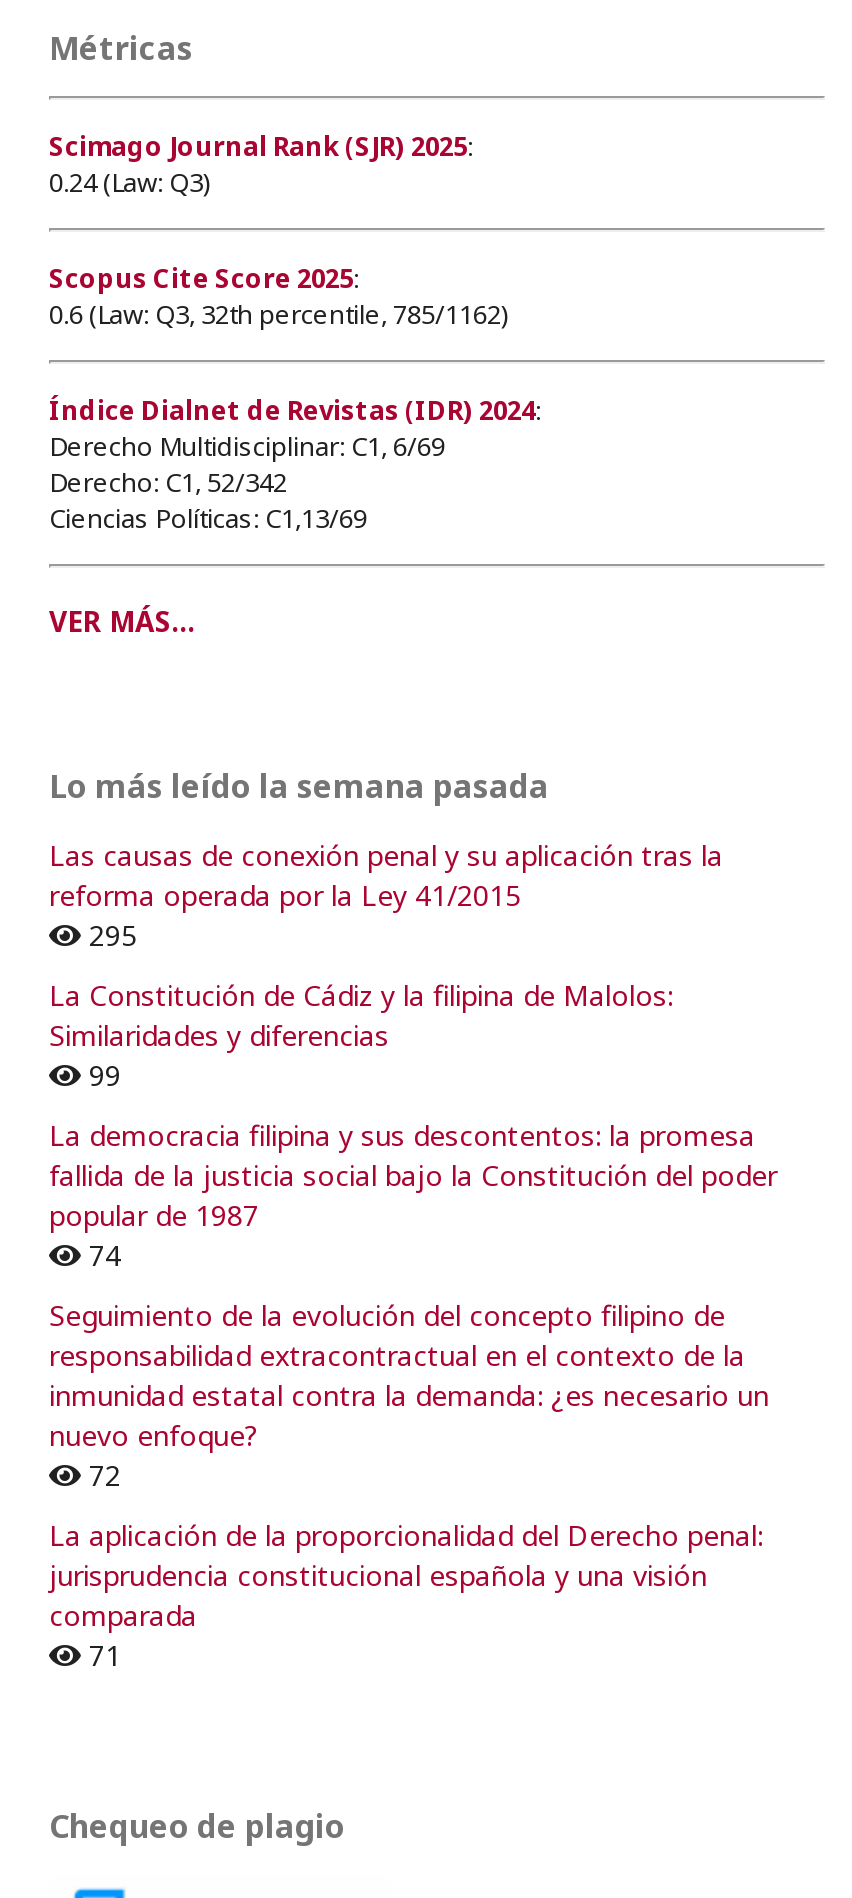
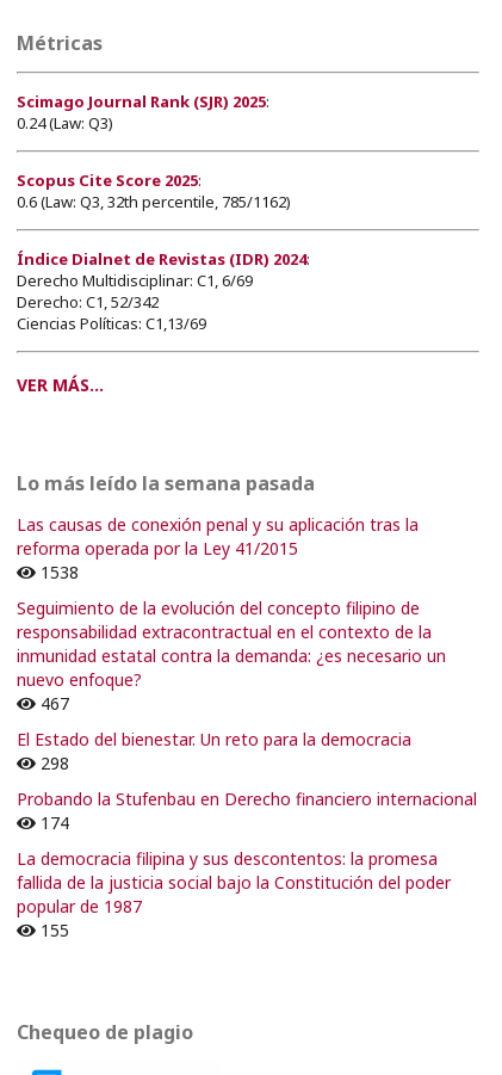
- 295
- La Constitución de Cádiz y la filipina de Malolos:
- Similaridades y diferencias
- 99
- 74
+ 1538

moved down: La democracia filipina y sus descontentos: la promesa | fallida de la justicia social bajo la Constitución del poder | popular de 1987

moved up: Seguimiento de la evolución del concepto filipino de | responsabilidad extracontractual en el contexto de la | inmunidad estatal contra la demanda: ¿es necesario un | nuevo enfoque?

- 72
- La aplicación de la proporcionalidad del Derecho penal:
- jurisprudencia constitucional española y una visión
- comparada
- 71
+ 467
+ El Estado del bienestar. Un reto para la democracia
+ 298
+ Probando la Stufenbau en Derecho financiero internacional
+ 174
+ 155
